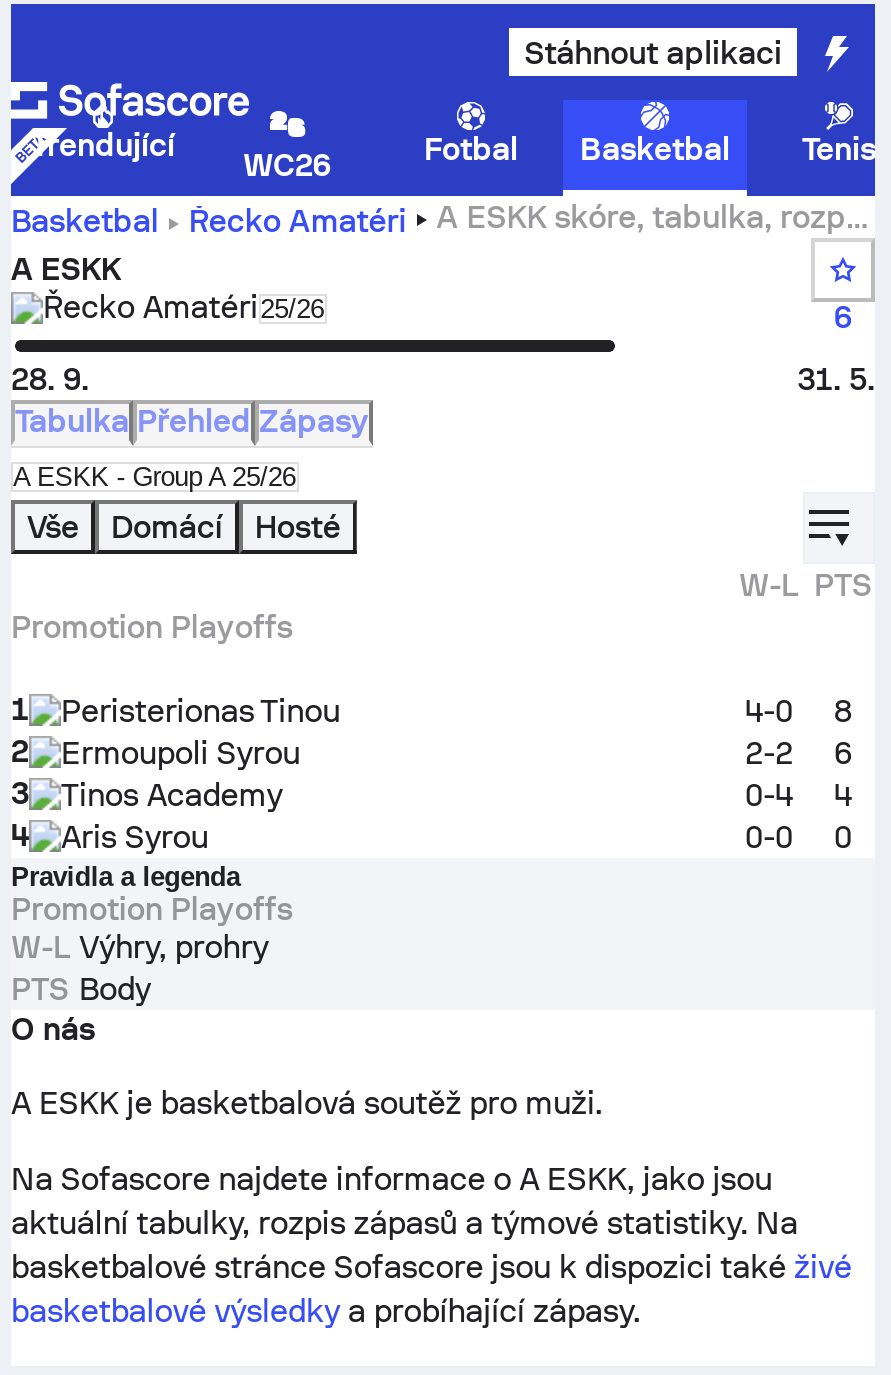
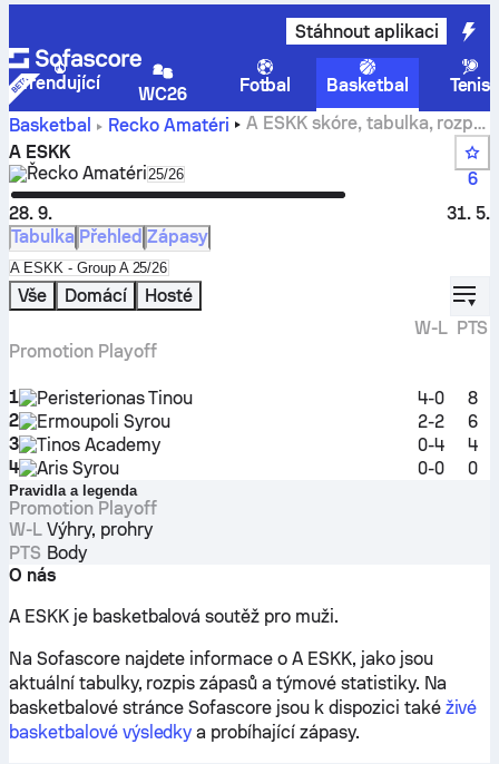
- Promotion Playoffs
+ Promotion Playoff

- Promotion Playoffs
+ Promotion Playoff
